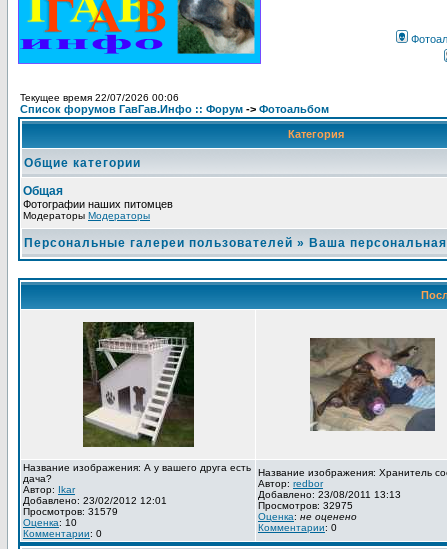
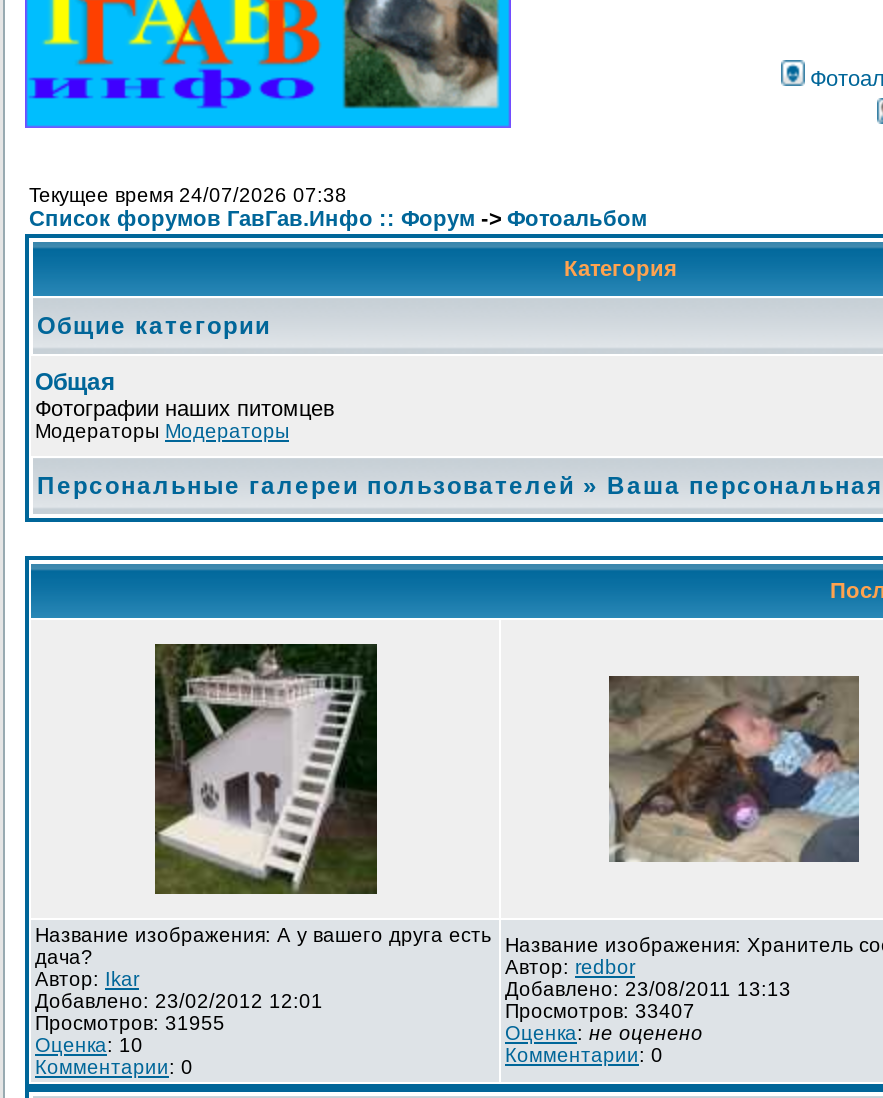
- Текущее время 22/07/2026 00:06
+ Текущее время 24/07/2026 07:38

- Просмотров: 32975
+ Просмотров: 33407

- Просмотров: 31579
+ Просмотров: 31955
